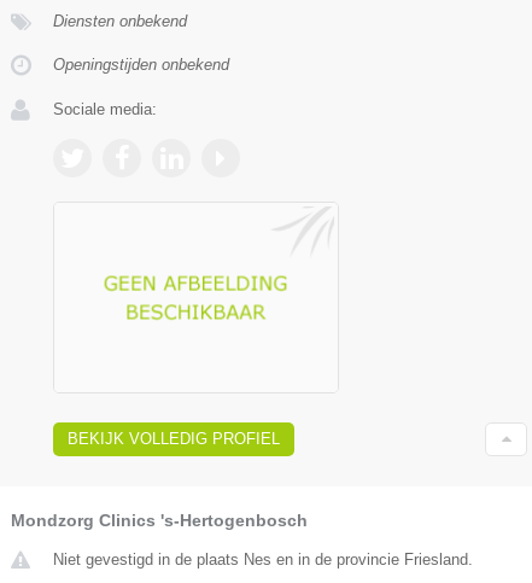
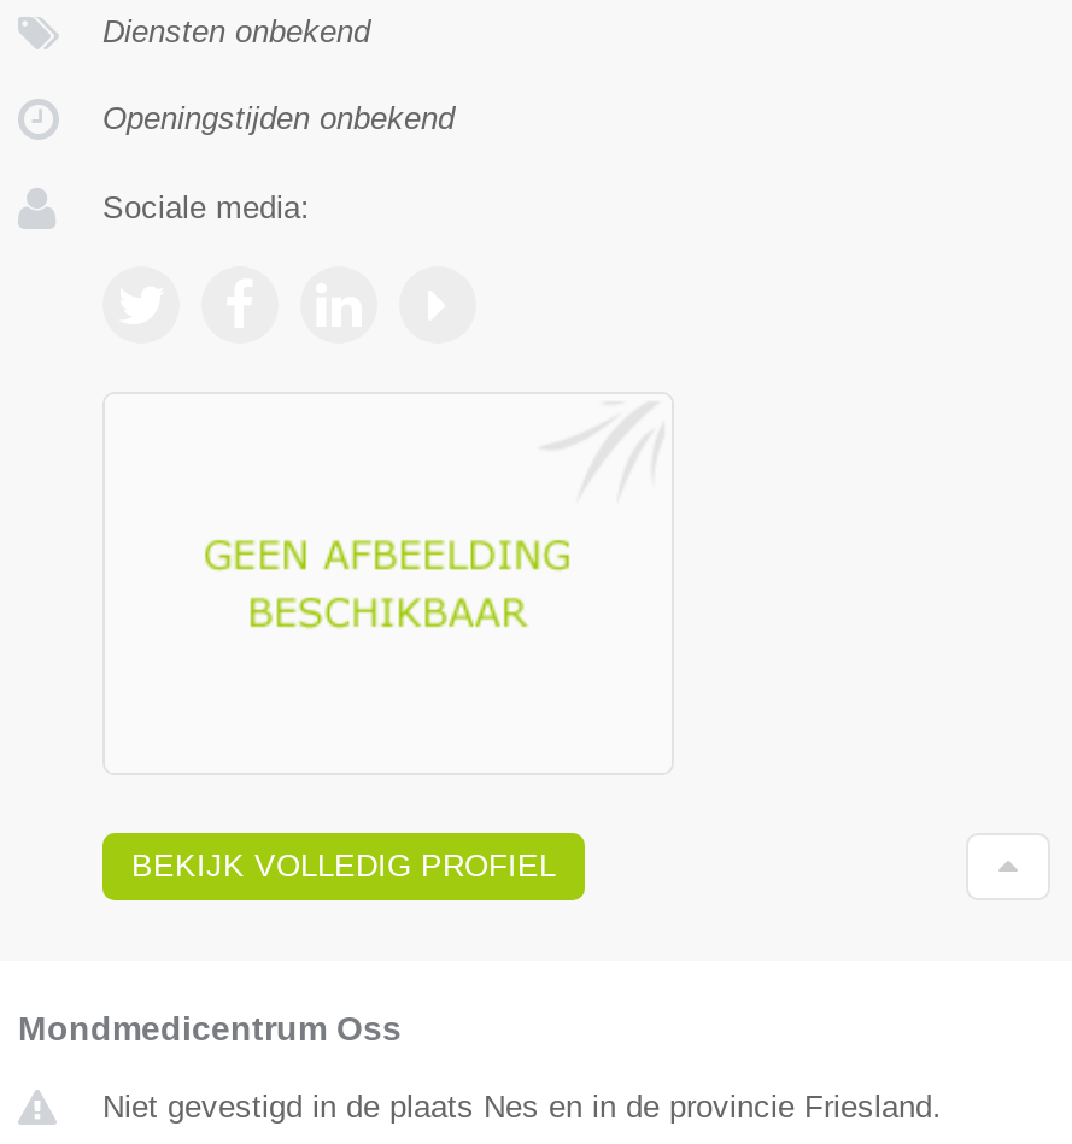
- Mondzorg Clinics 's-Hertogenbosch
+ Mondmedicentrum Oss
